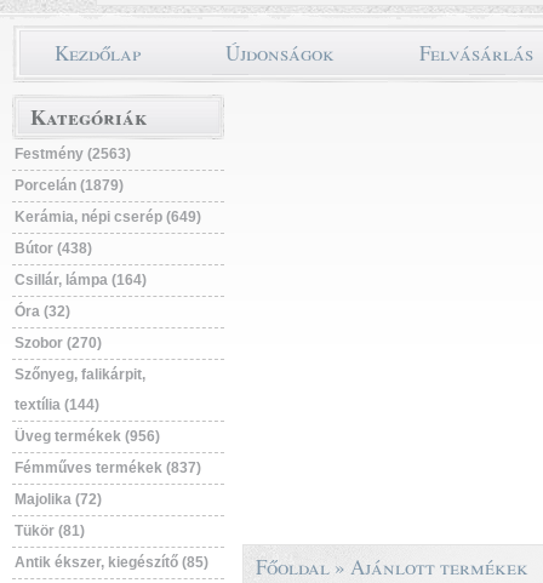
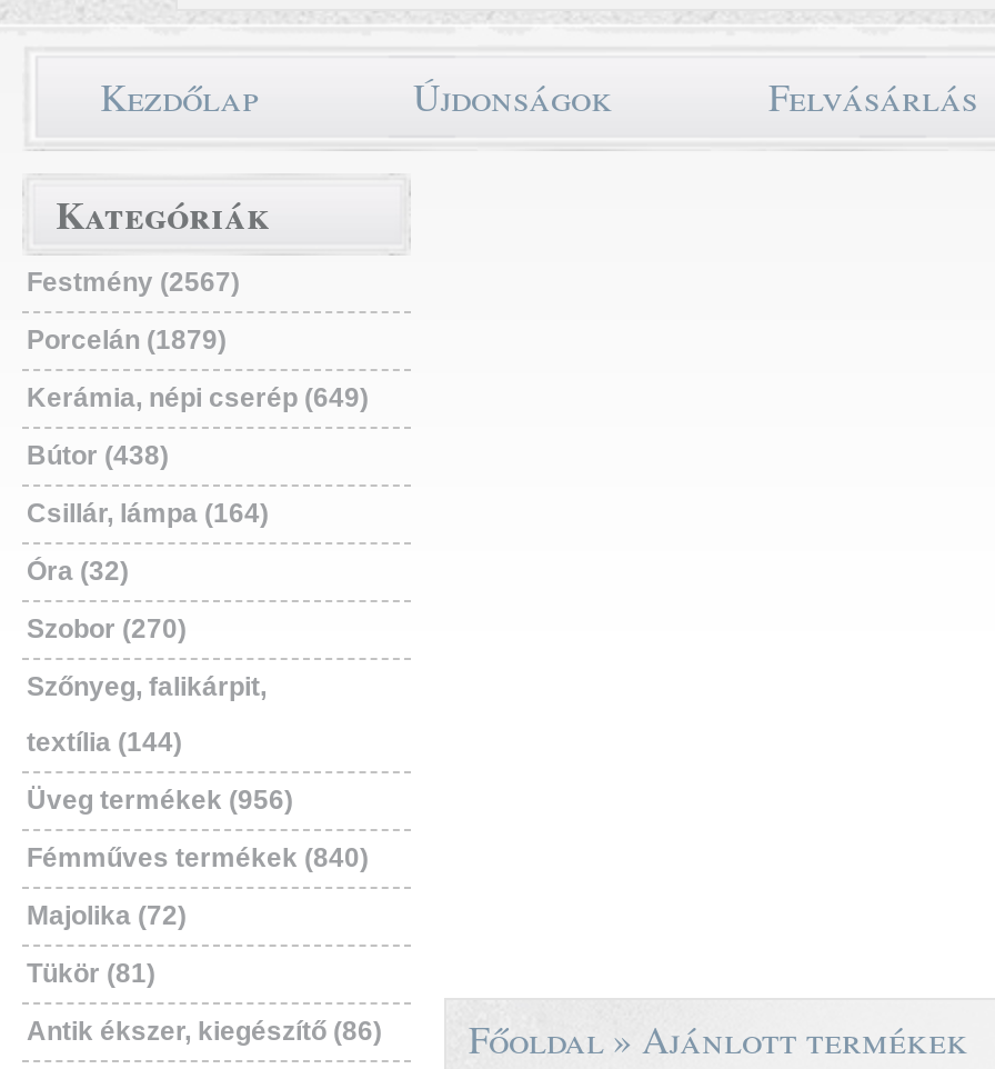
- Festmény (2563)
+ Festmény (2567)

- Fémműves termékek (837)
+ Fémműves termékek (840)

- Antik ékszer, kiegészítő (85)
+ Antik ékszer, kiegészítő (86)
